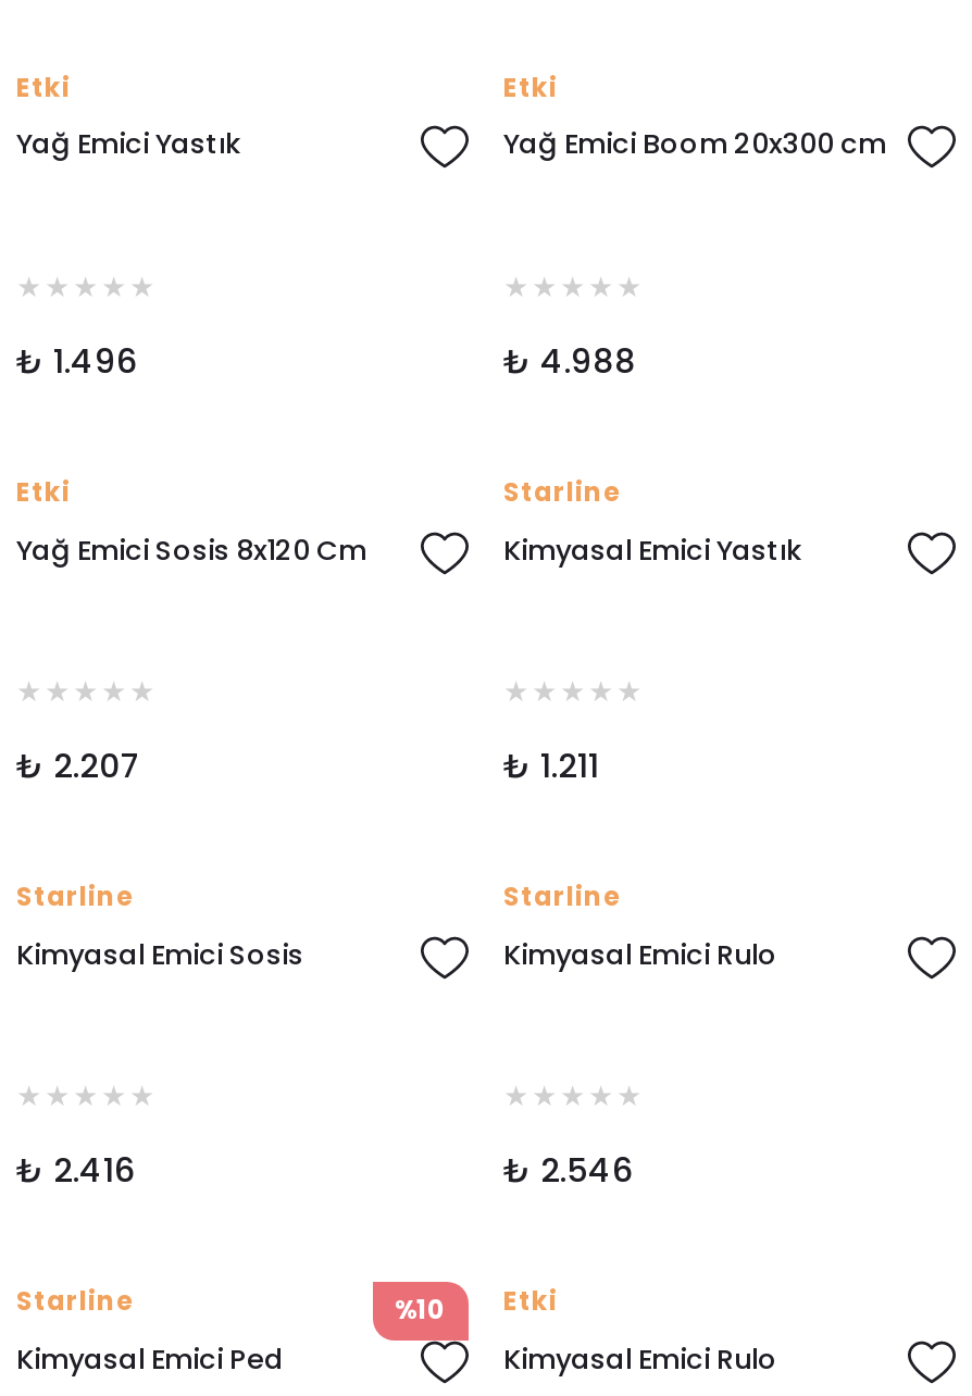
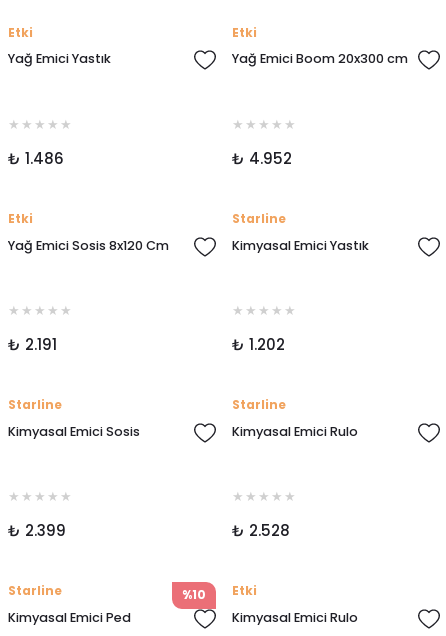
- ₺ 1.496
+ ₺ 1.486

- ₺ 4.988
+ ₺ 4.952

- ₺ 2.207
+ ₺ 2.191

- ₺ 1.211
+ ₺ 1.202

- ₺ 2.416
+ ₺ 2.399

- ₺ 2.546
+ ₺ 2.528
